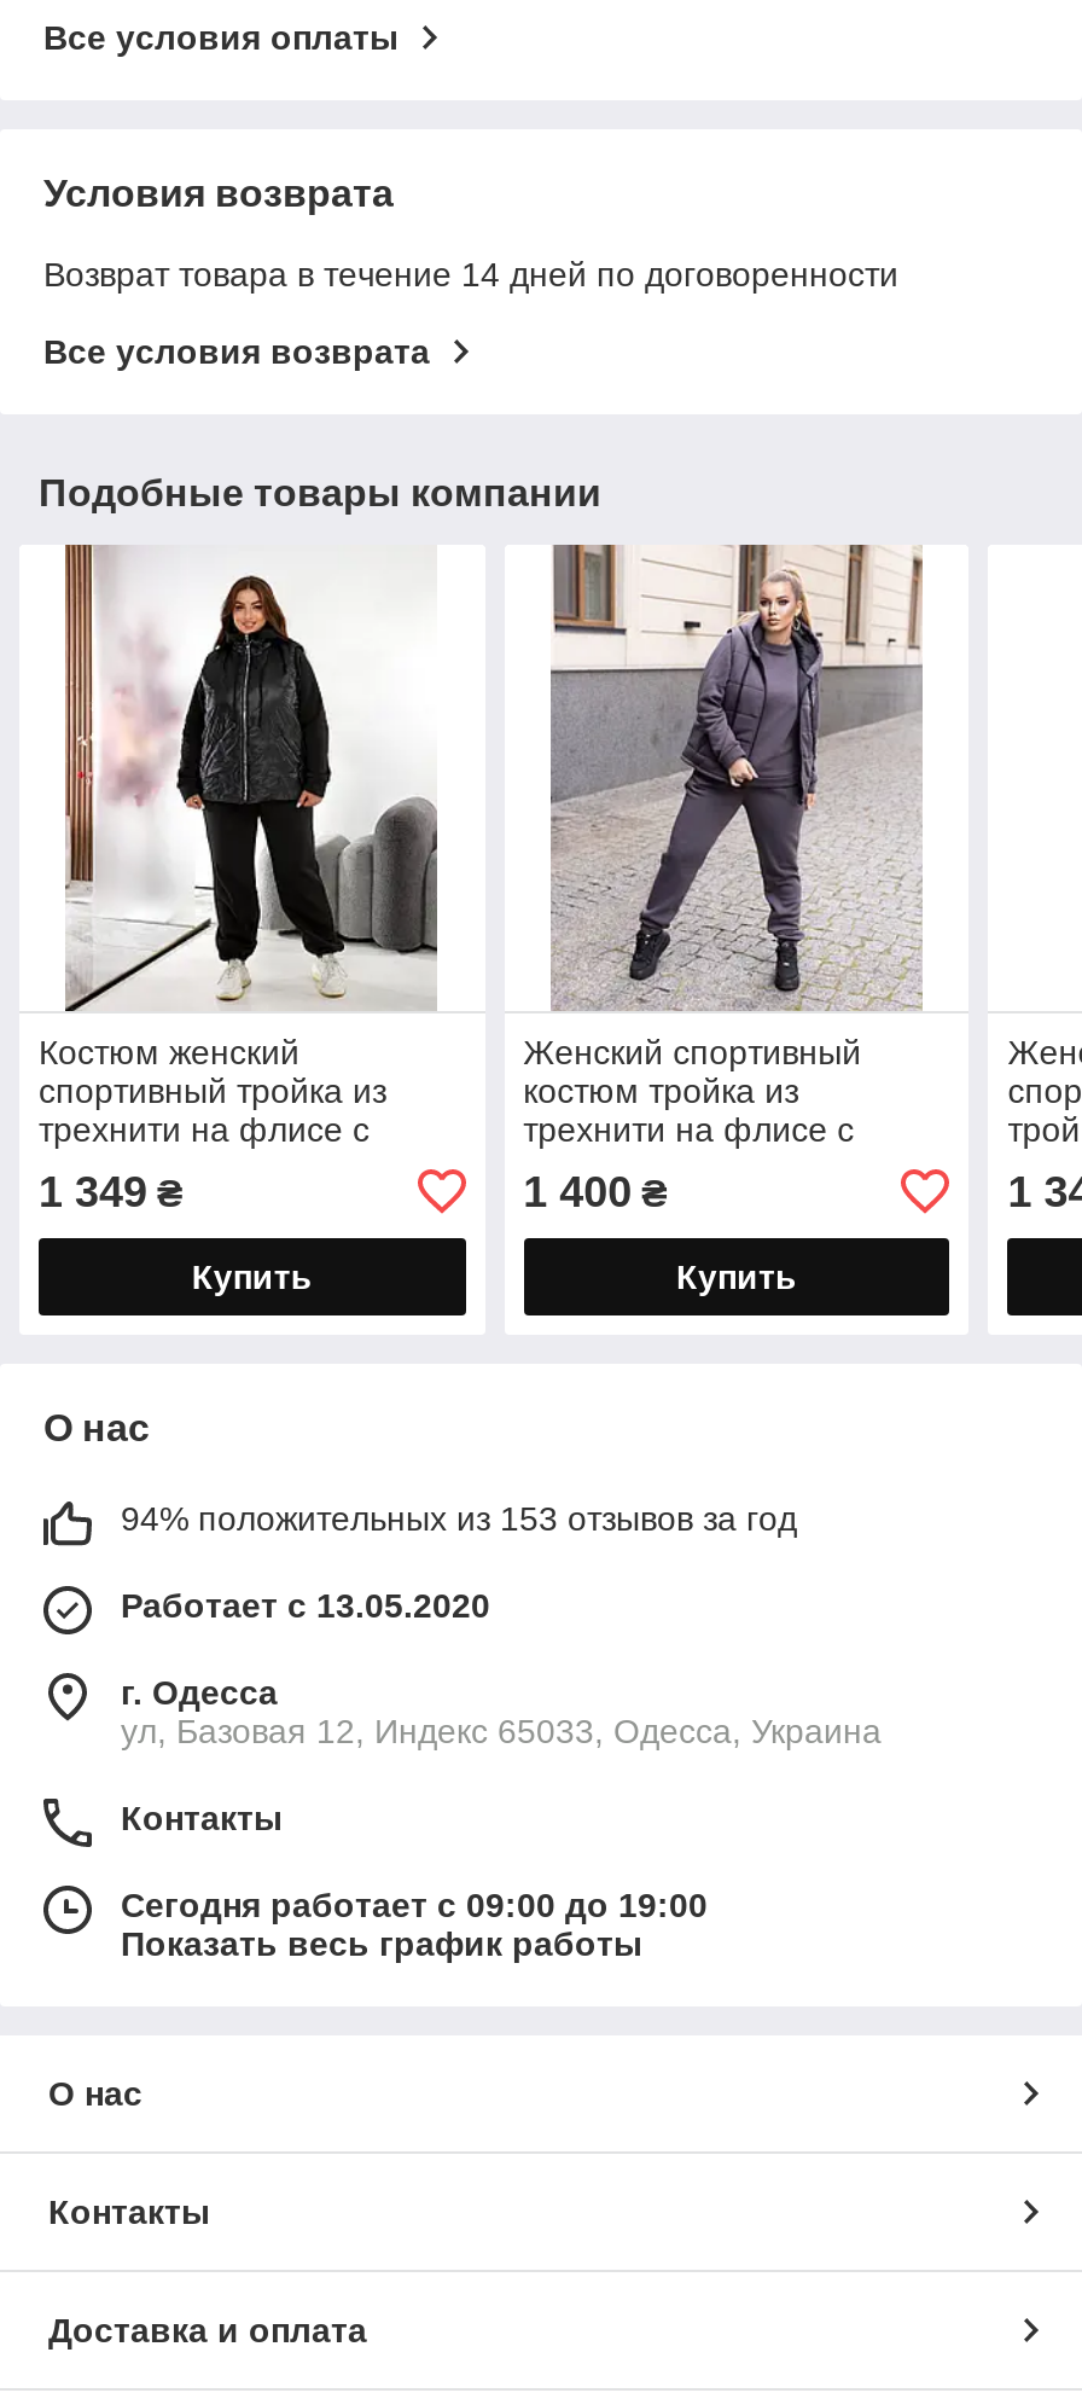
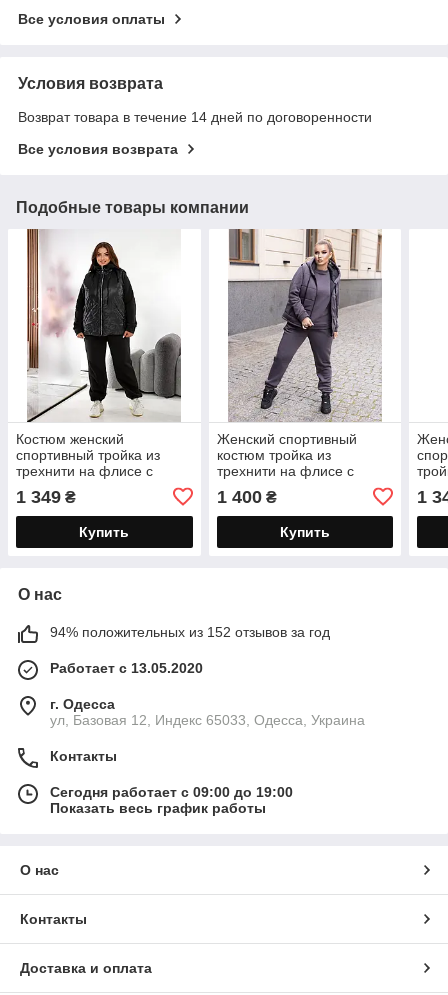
- 94% положительных из 153 отзывов за год
+ 94% положительных из 152 отзывов за год
